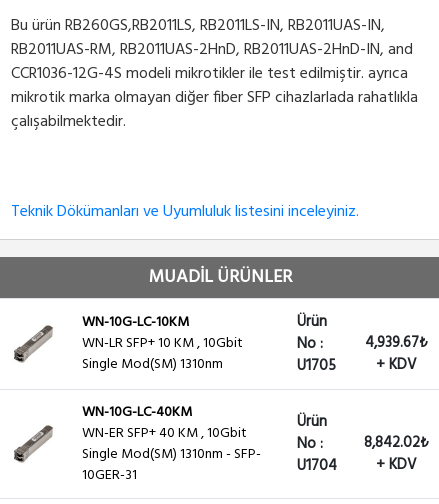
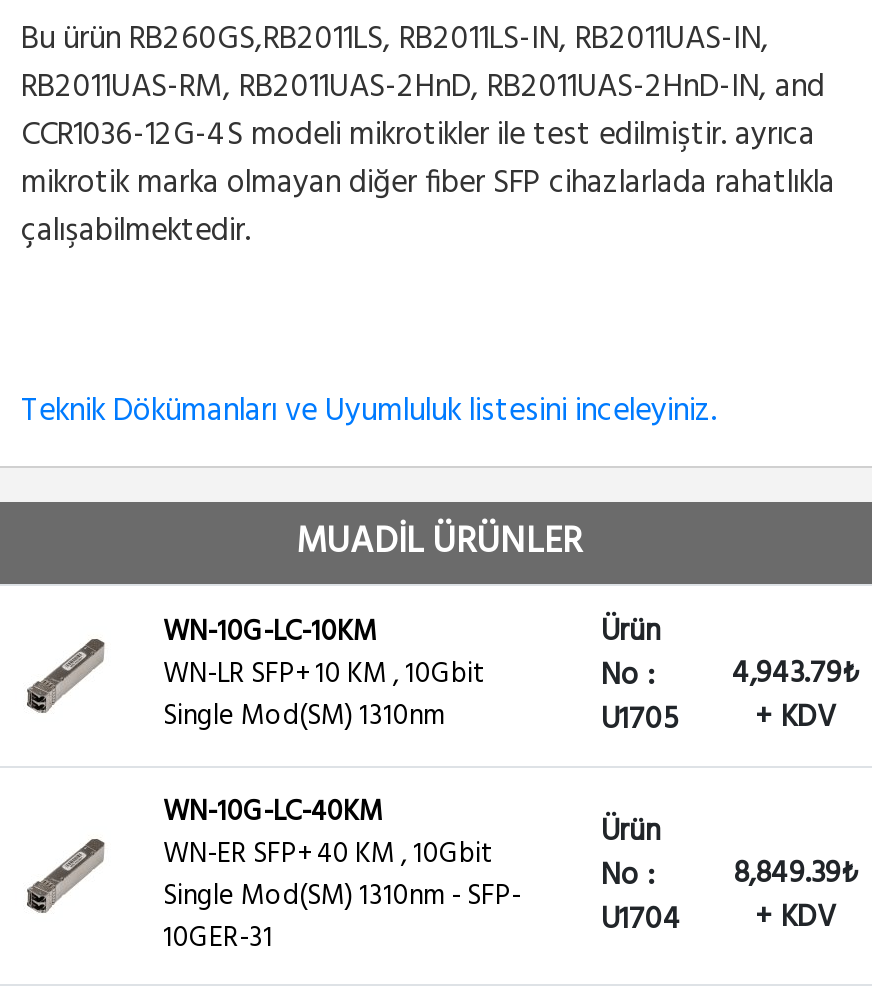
- No : 4,939.67₺
+ No : 4,943.79₺

- Single Mod(SM) 1310nm - SFP- No : U1704 8,842.02₺ + KDV
+ Single Mod(SM) 1310nm - SFP- No : U1704 8,849.39₺ + KDV
